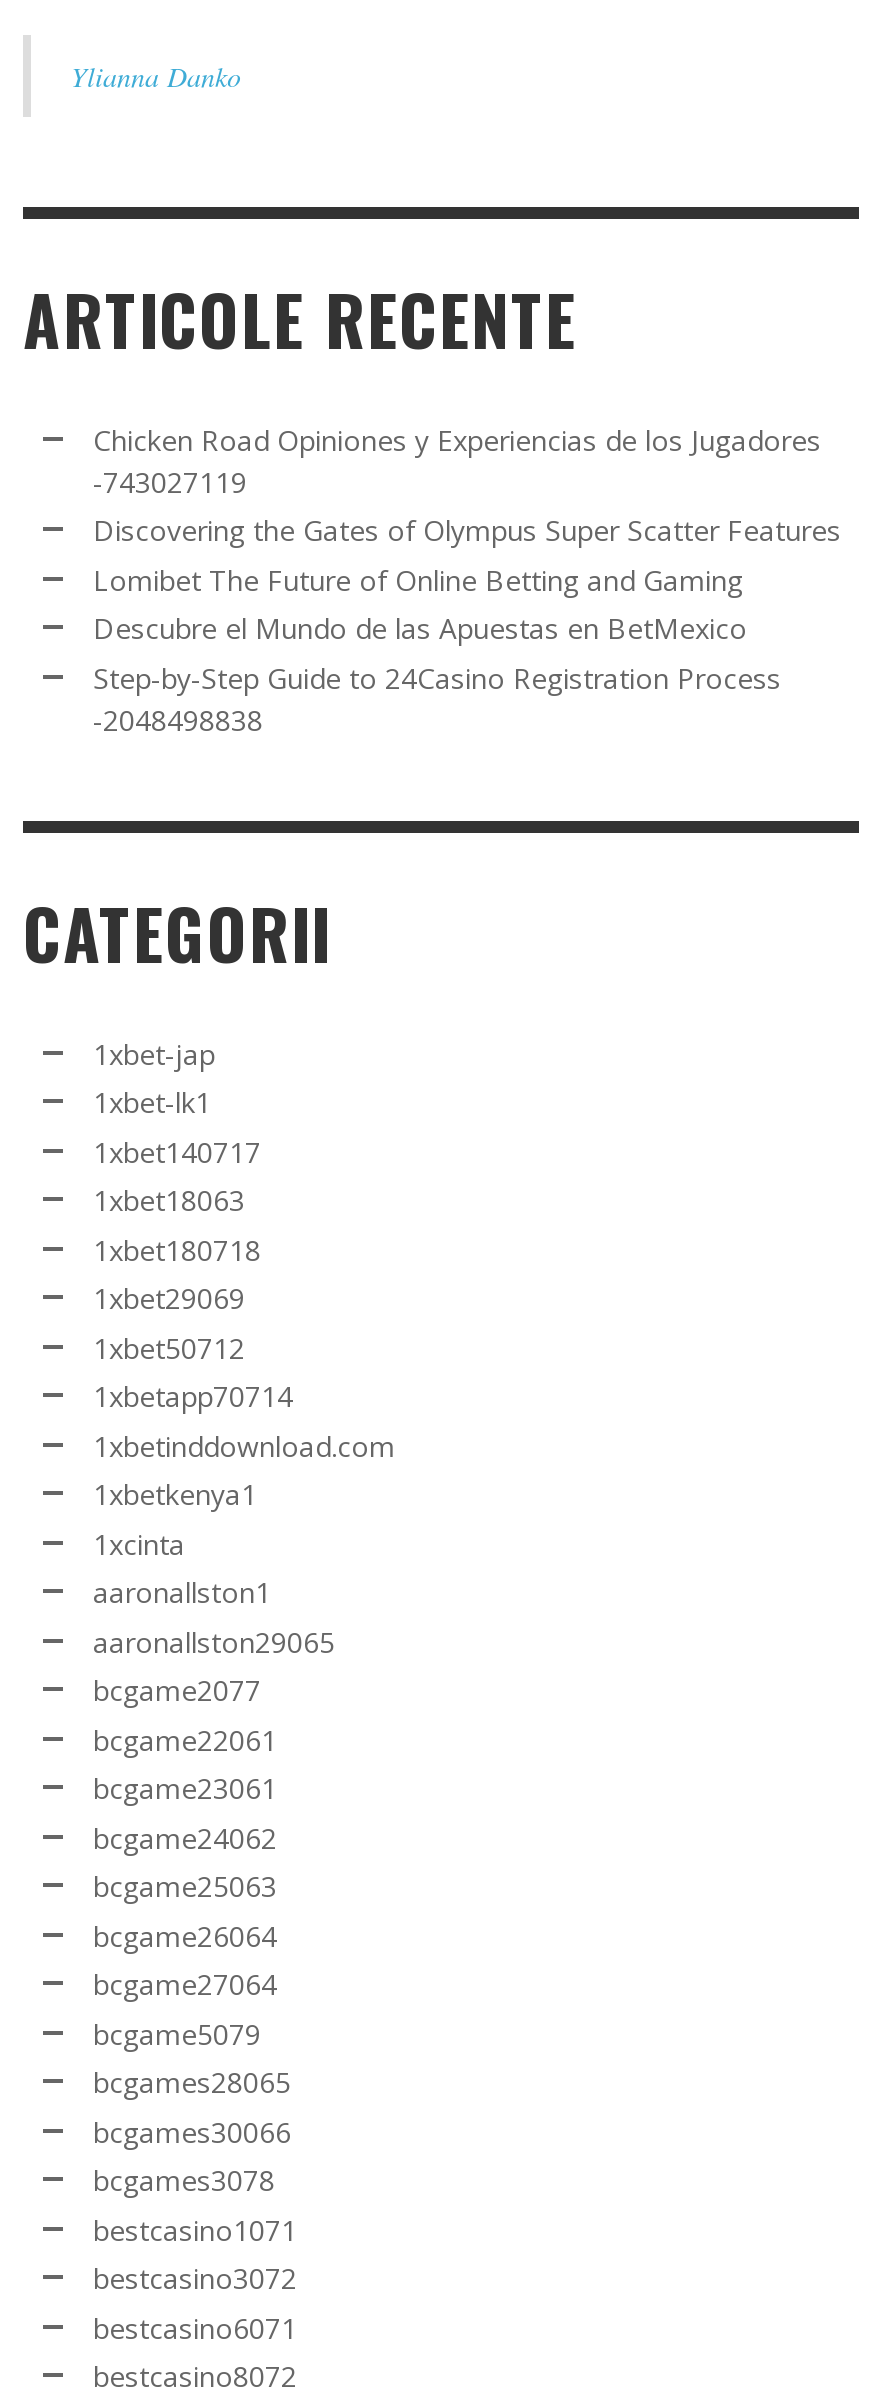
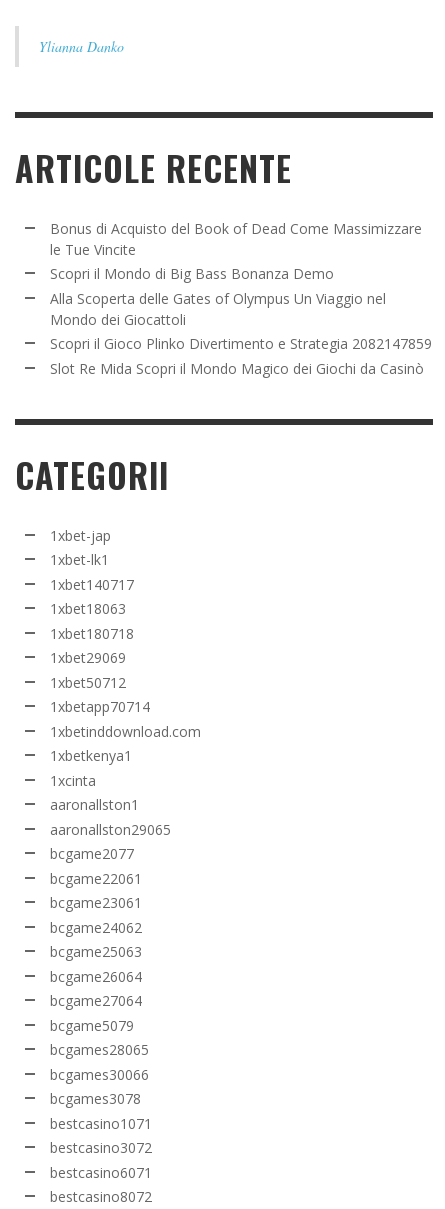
- Chicken Road Opiniones y Experiencias de los Jugadores
- -743027119
- Discovering the Gates of Olympus Super Scatter Features
- Lomibet The Future of Online Betting and Gaming
- Descubre el Mundo de las Apuestas en BetMexico
- Step-by-Step Guide to 24Casino Registration Process
- -2048498838
+ Bonus di Acquisto del Book of Dead Come Massimizzare
+ le Tue Vincite
+ Scopri il Mondo di Big Bass Bonanza Demo
+ Alla Scoperta delle Gates of Olympus Un Viaggio nel
+ Mondo dei Giocattoli
+ Scopri il Gioco Plinko Divertimento e Strategia 2082147859
+ Slot Re Mida Scopri il Mondo Magico dei Giochi da Casinò
